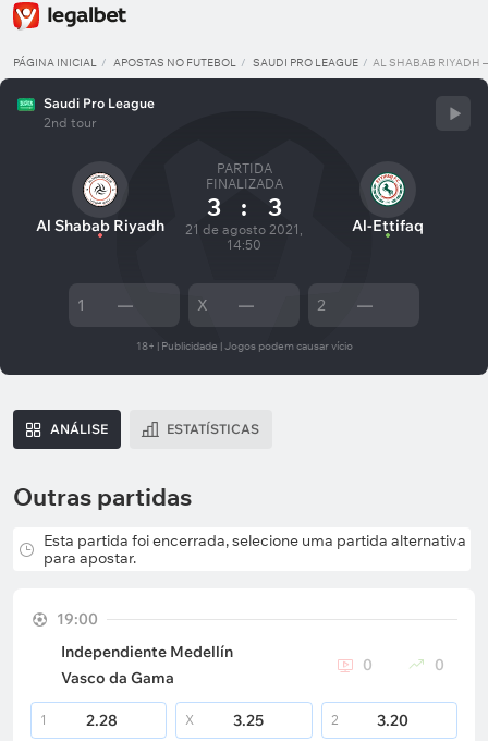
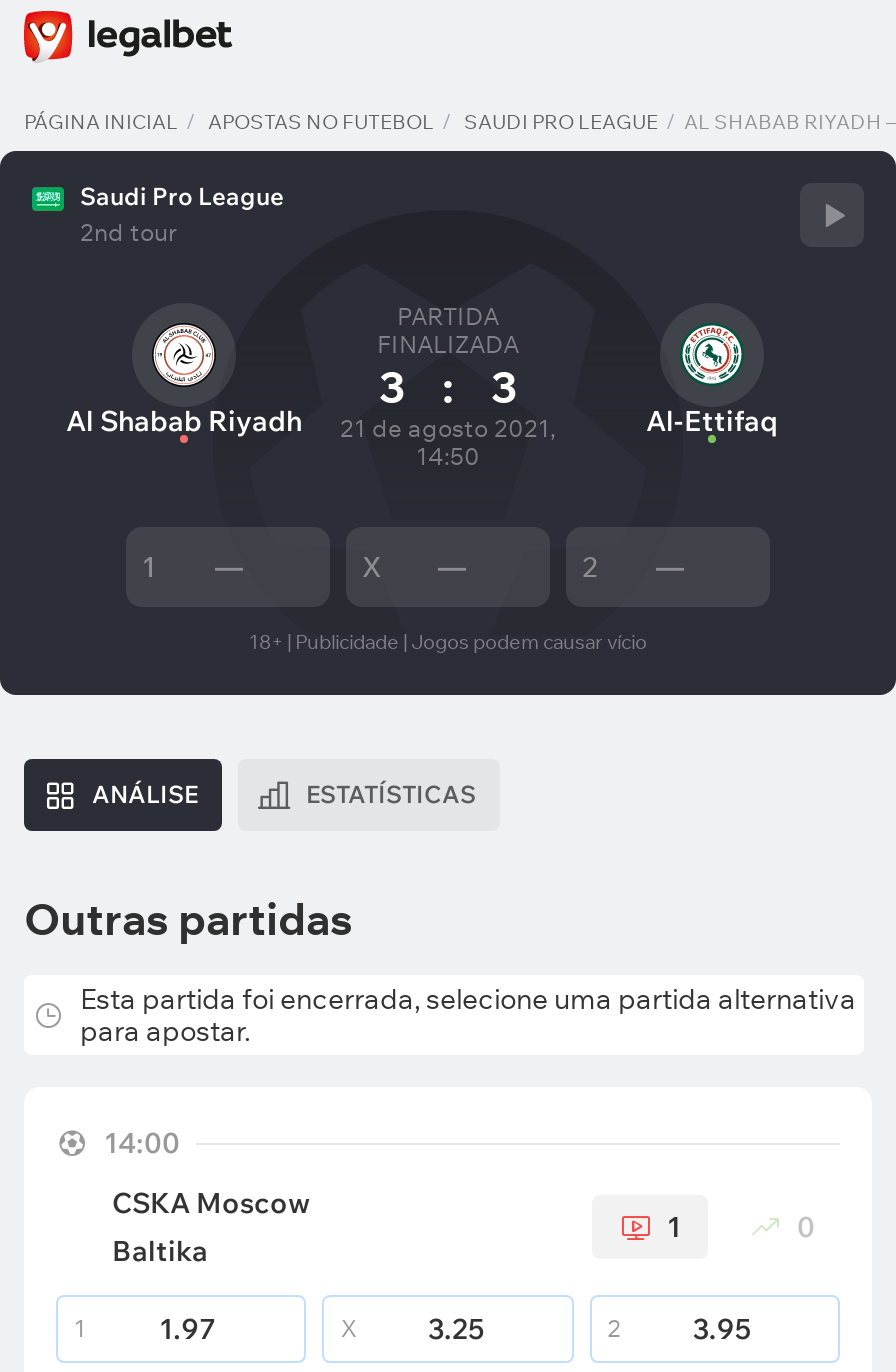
- 19:00
+ 14:00

- Independiente Medellín
- Vasco da Gama
+ CSKA Moscow
+ Baltika

- 0
+ 1

- 2.28
+ 1.97

- 3.20
+ 3.95
